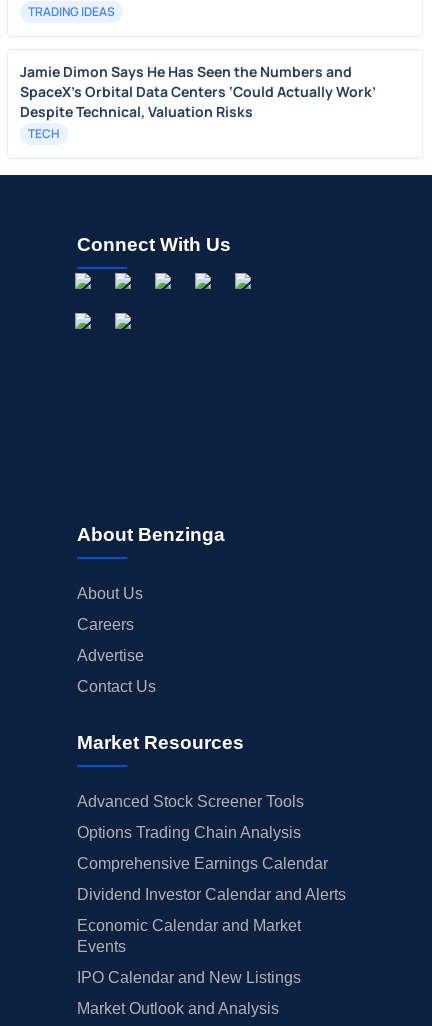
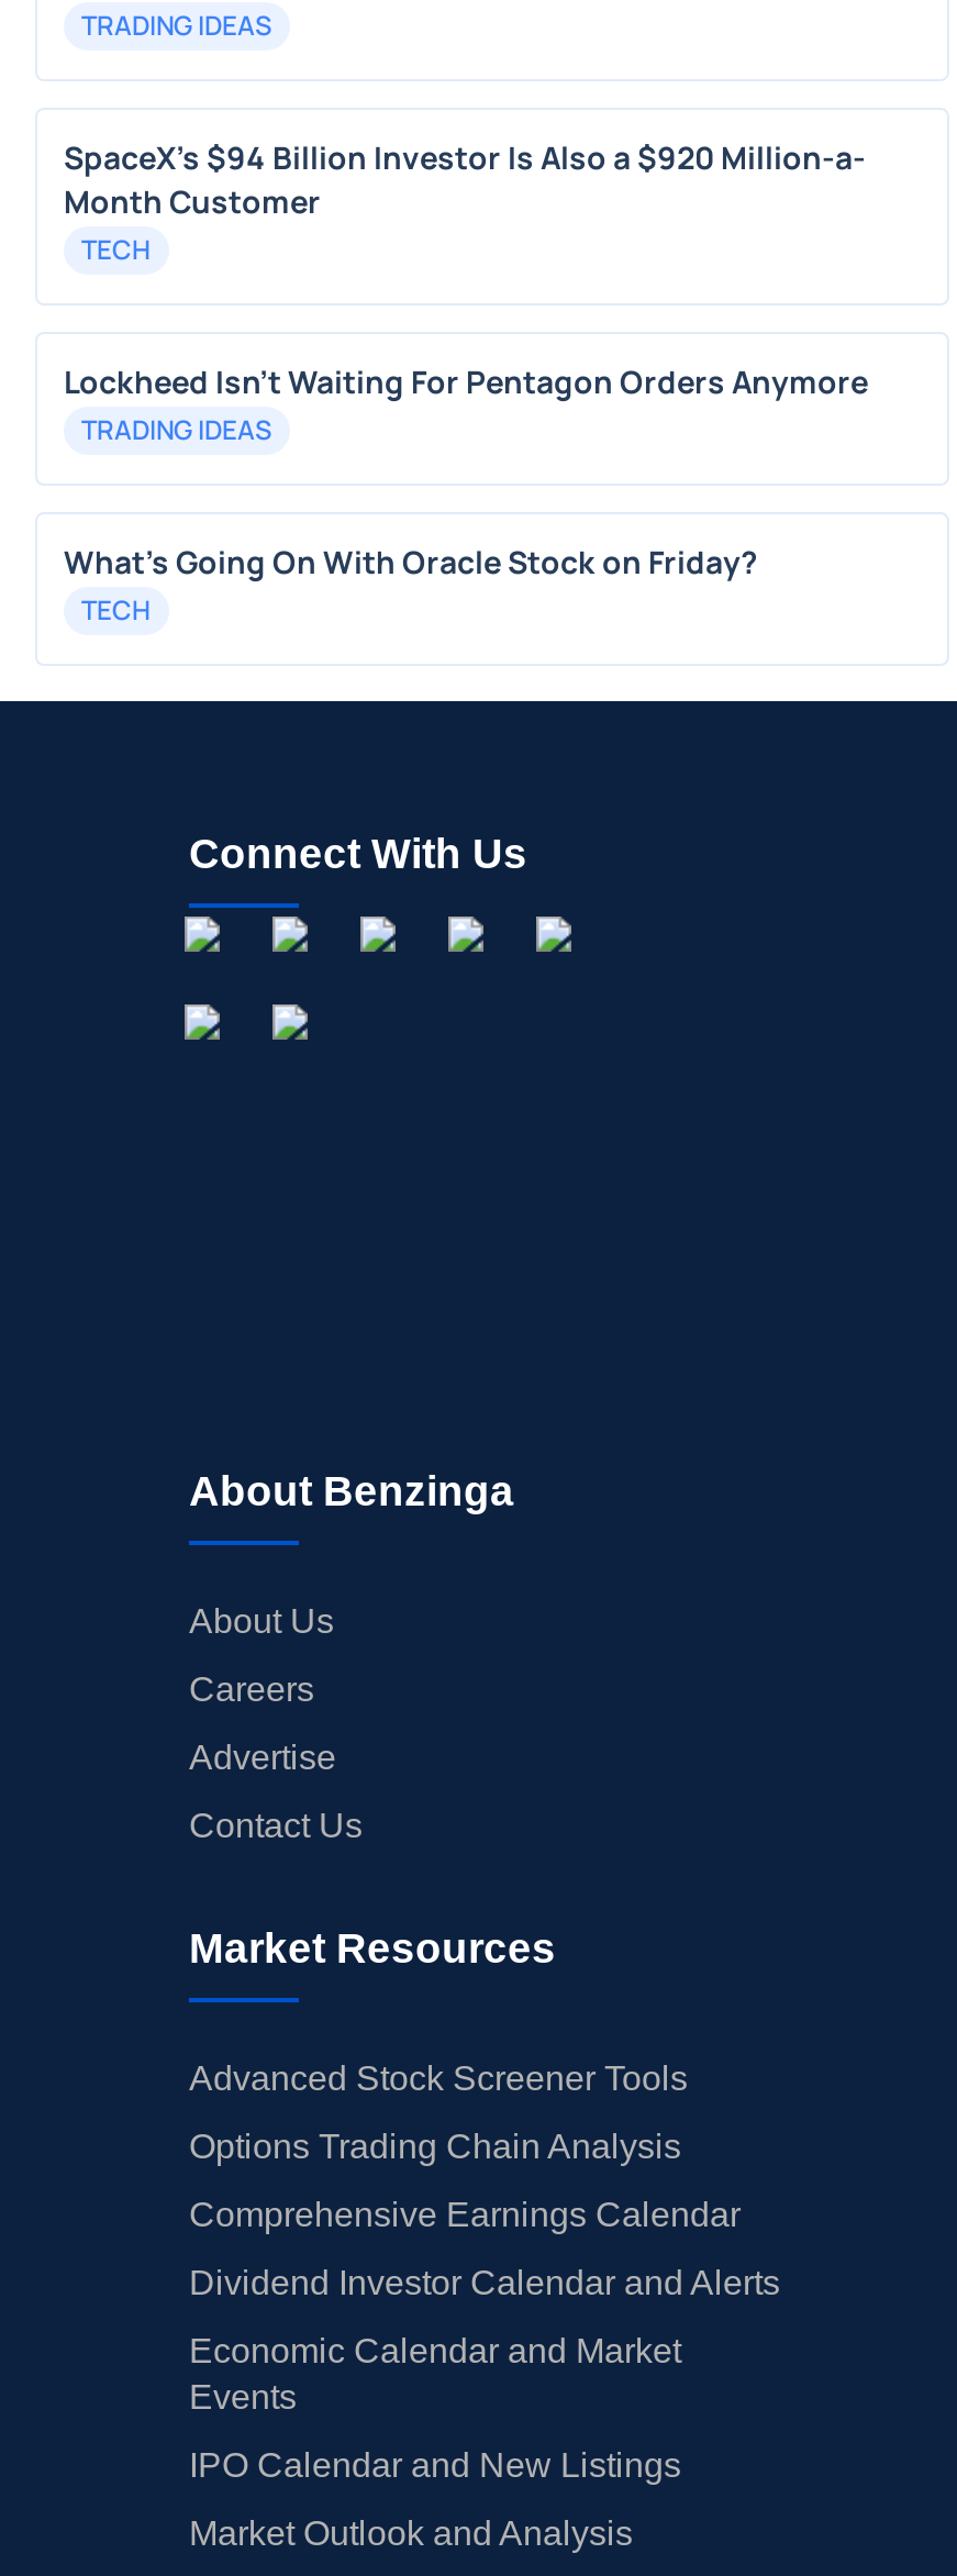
- Jamie Dimon Says He Has Seen the Numbers and
- SpaceX’s Orbital Data Centers ‘Could Actually Work’
- Despite Technical, Valuation Risks
+ SpaceX’s $94 Billion Investor Is Also a $920 Million-a-
+ Month Customer
+ TECH
+ Lockheed Isn't Waiting For Pentagon Orders Anymore
+ TRADING IDEAS
+ What's Going On With Oracle Stock on Friday?
